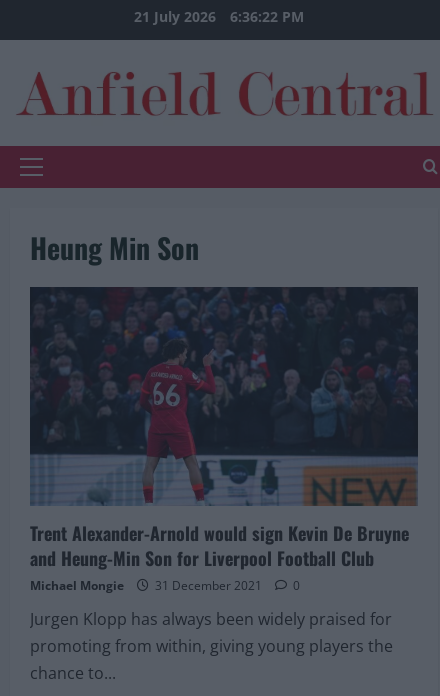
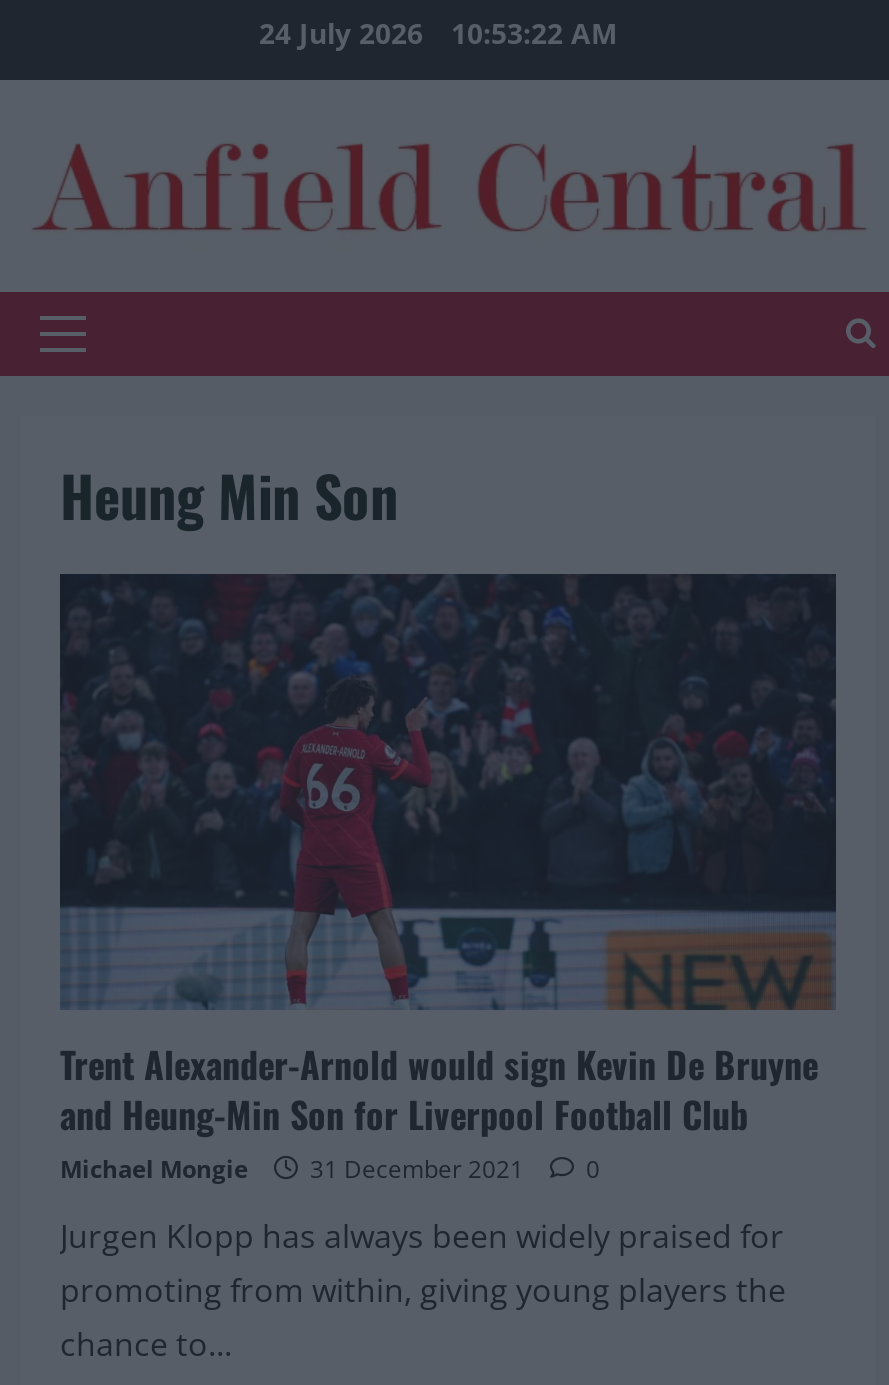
- 21 July 2026 6:36:22 PM
+ 24 July 2026 10:53:22 AM
